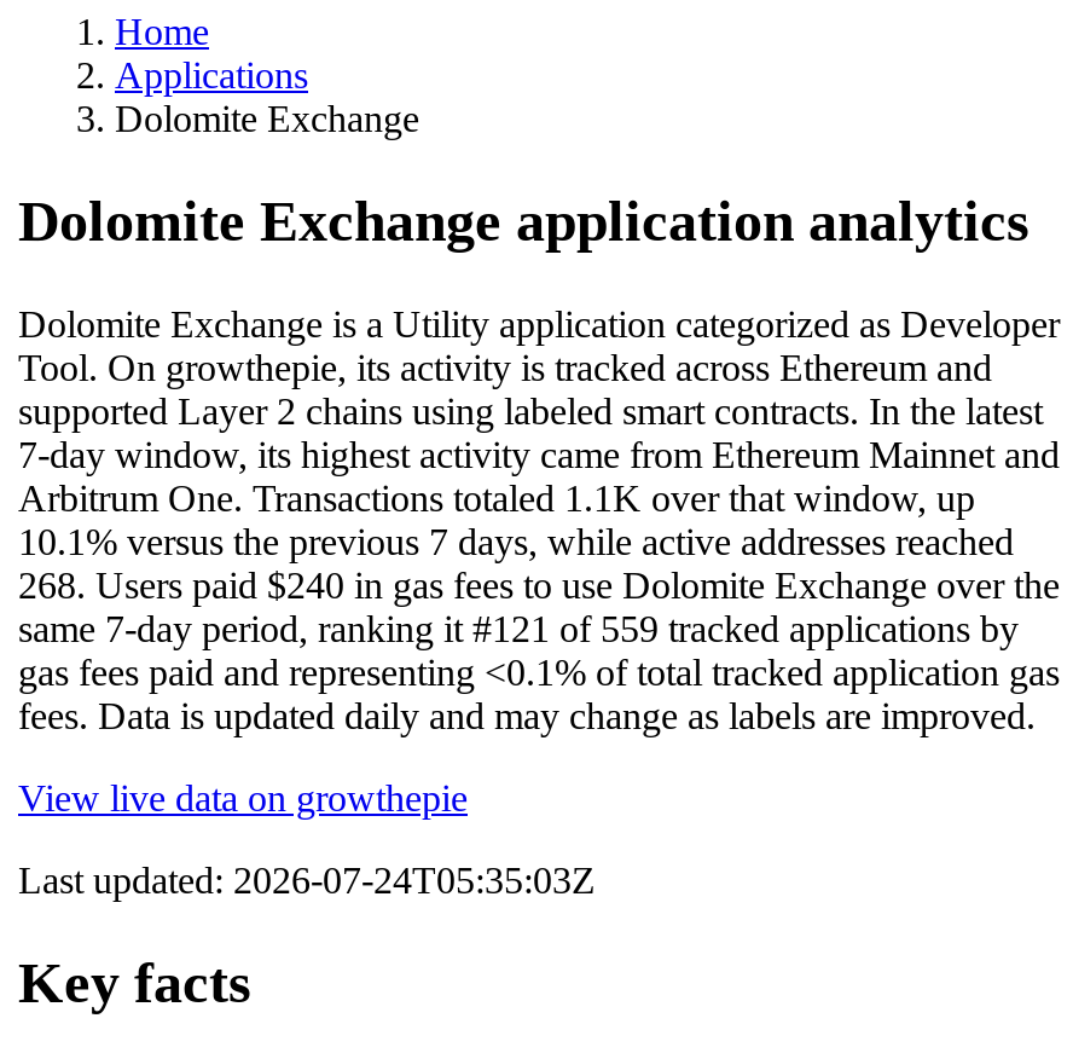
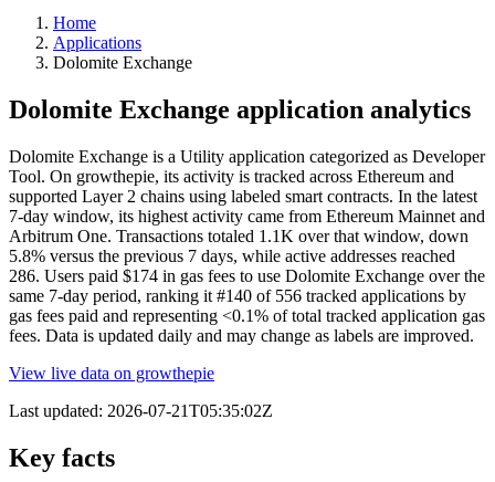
- Arbitrum One. Transactions totaled 1.1K over that window, up
+ Arbitrum One. Transactions totaled 1.1K over that window, down

- 10.1% versus the previous 7 days, while active addresses reached
+ 5.8% versus the previous 7 days, while active addresses reached

- 268. Users paid $240 in gas fees to use Dolomite Exchange over the
+ 286. Users paid $174 in gas fees to use Dolomite Exchange over the

- same 7-day period, ranking it #121 of 559 tracked applications by
+ same 7-day period, ranking it #140 of 556 tracked applications by

- Last updated: 2026-07-24T05:35:03Z
+ Last updated: 2026-07-21T05:35:02Z
